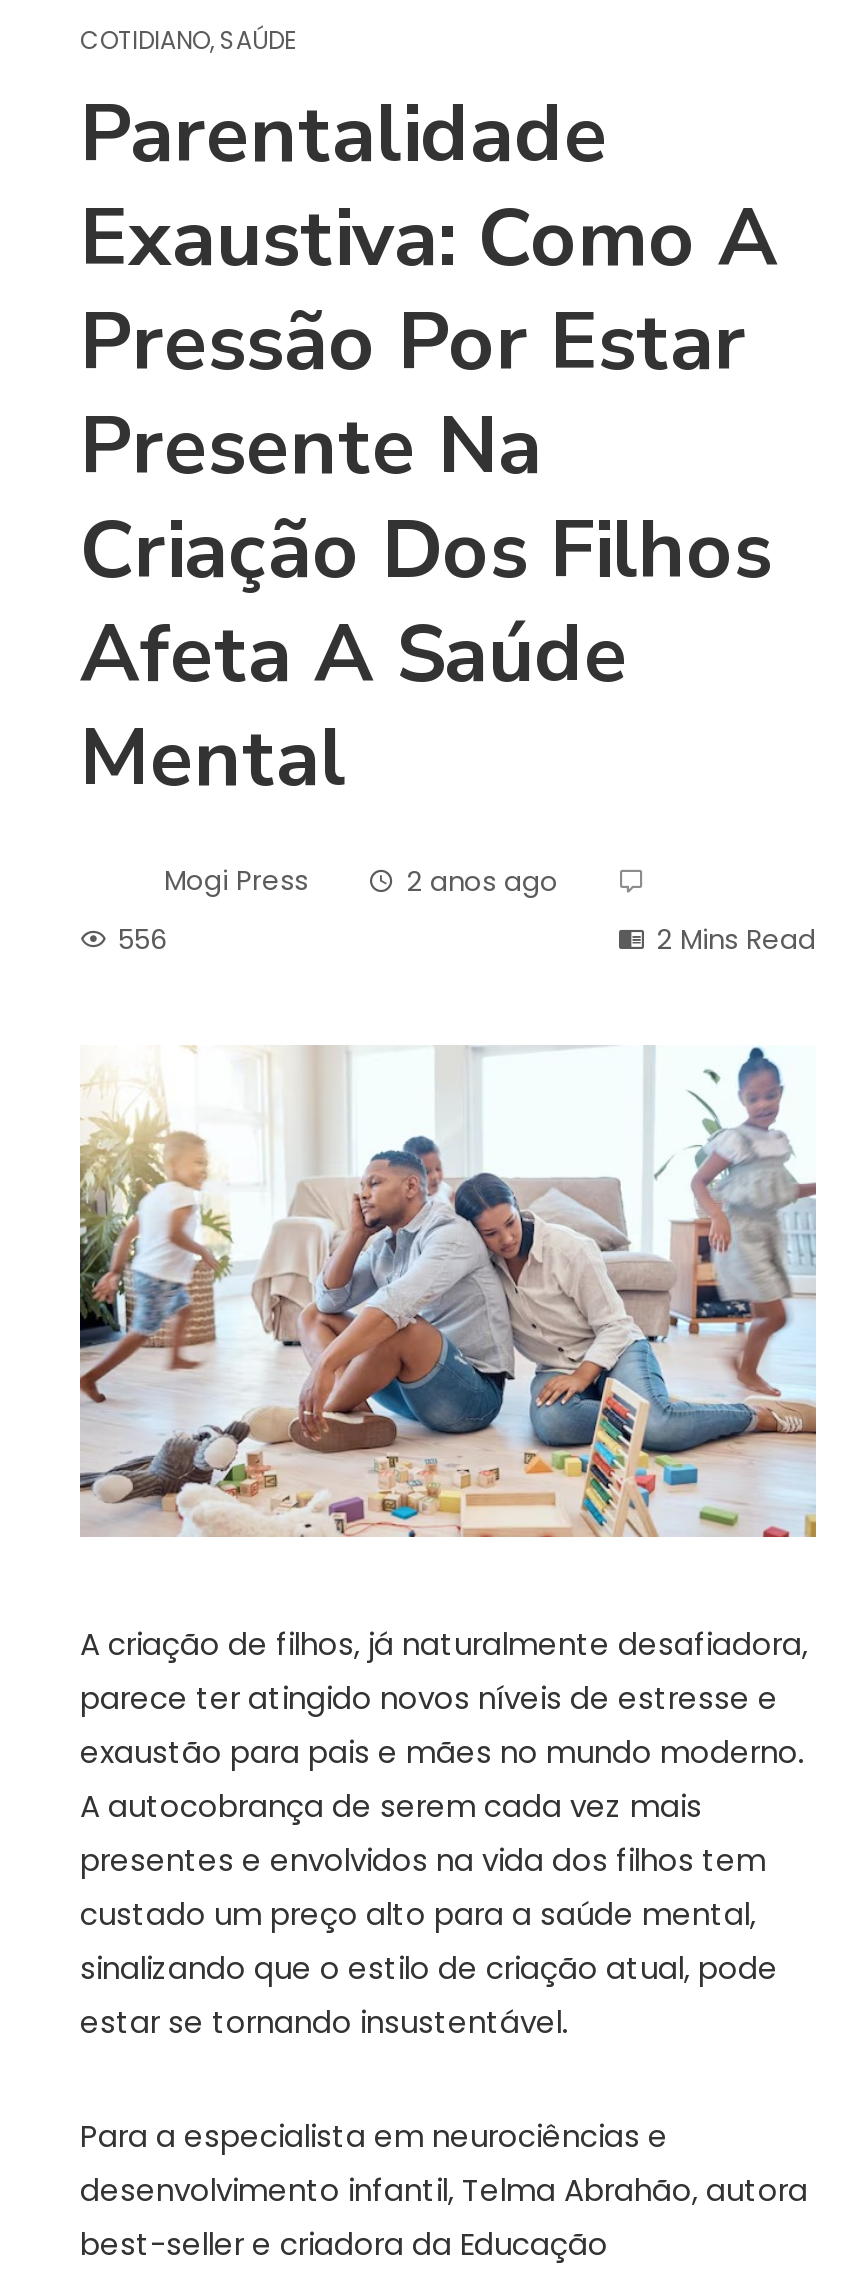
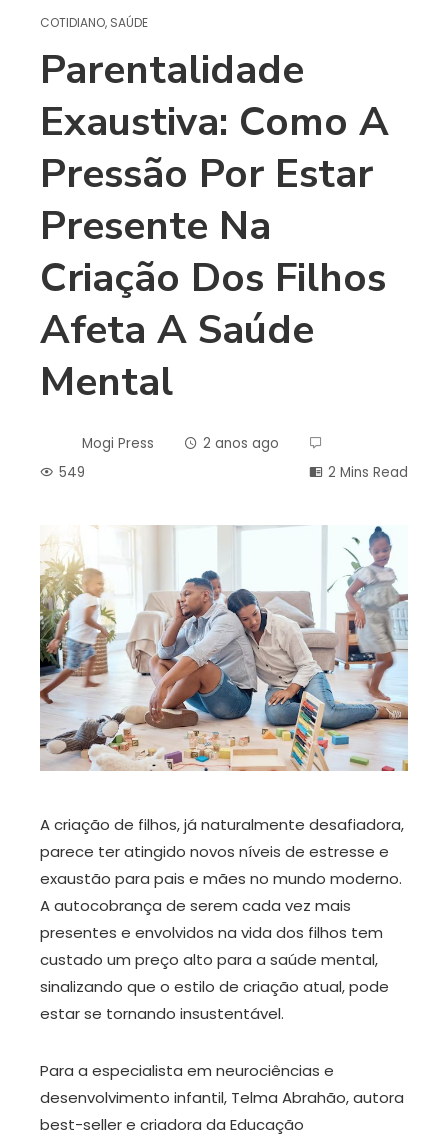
- 556
+ 549
